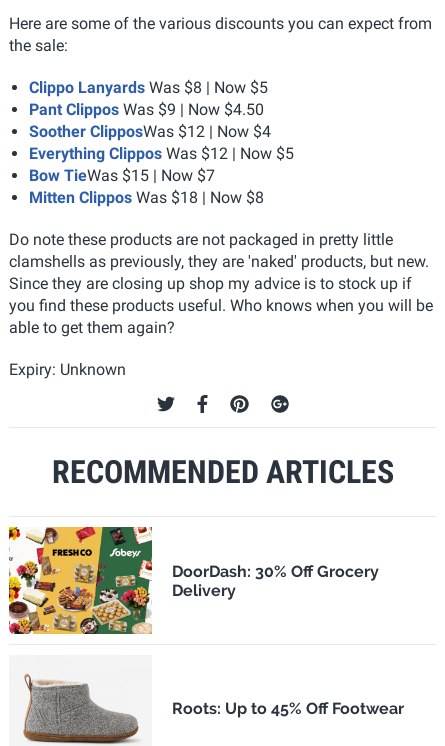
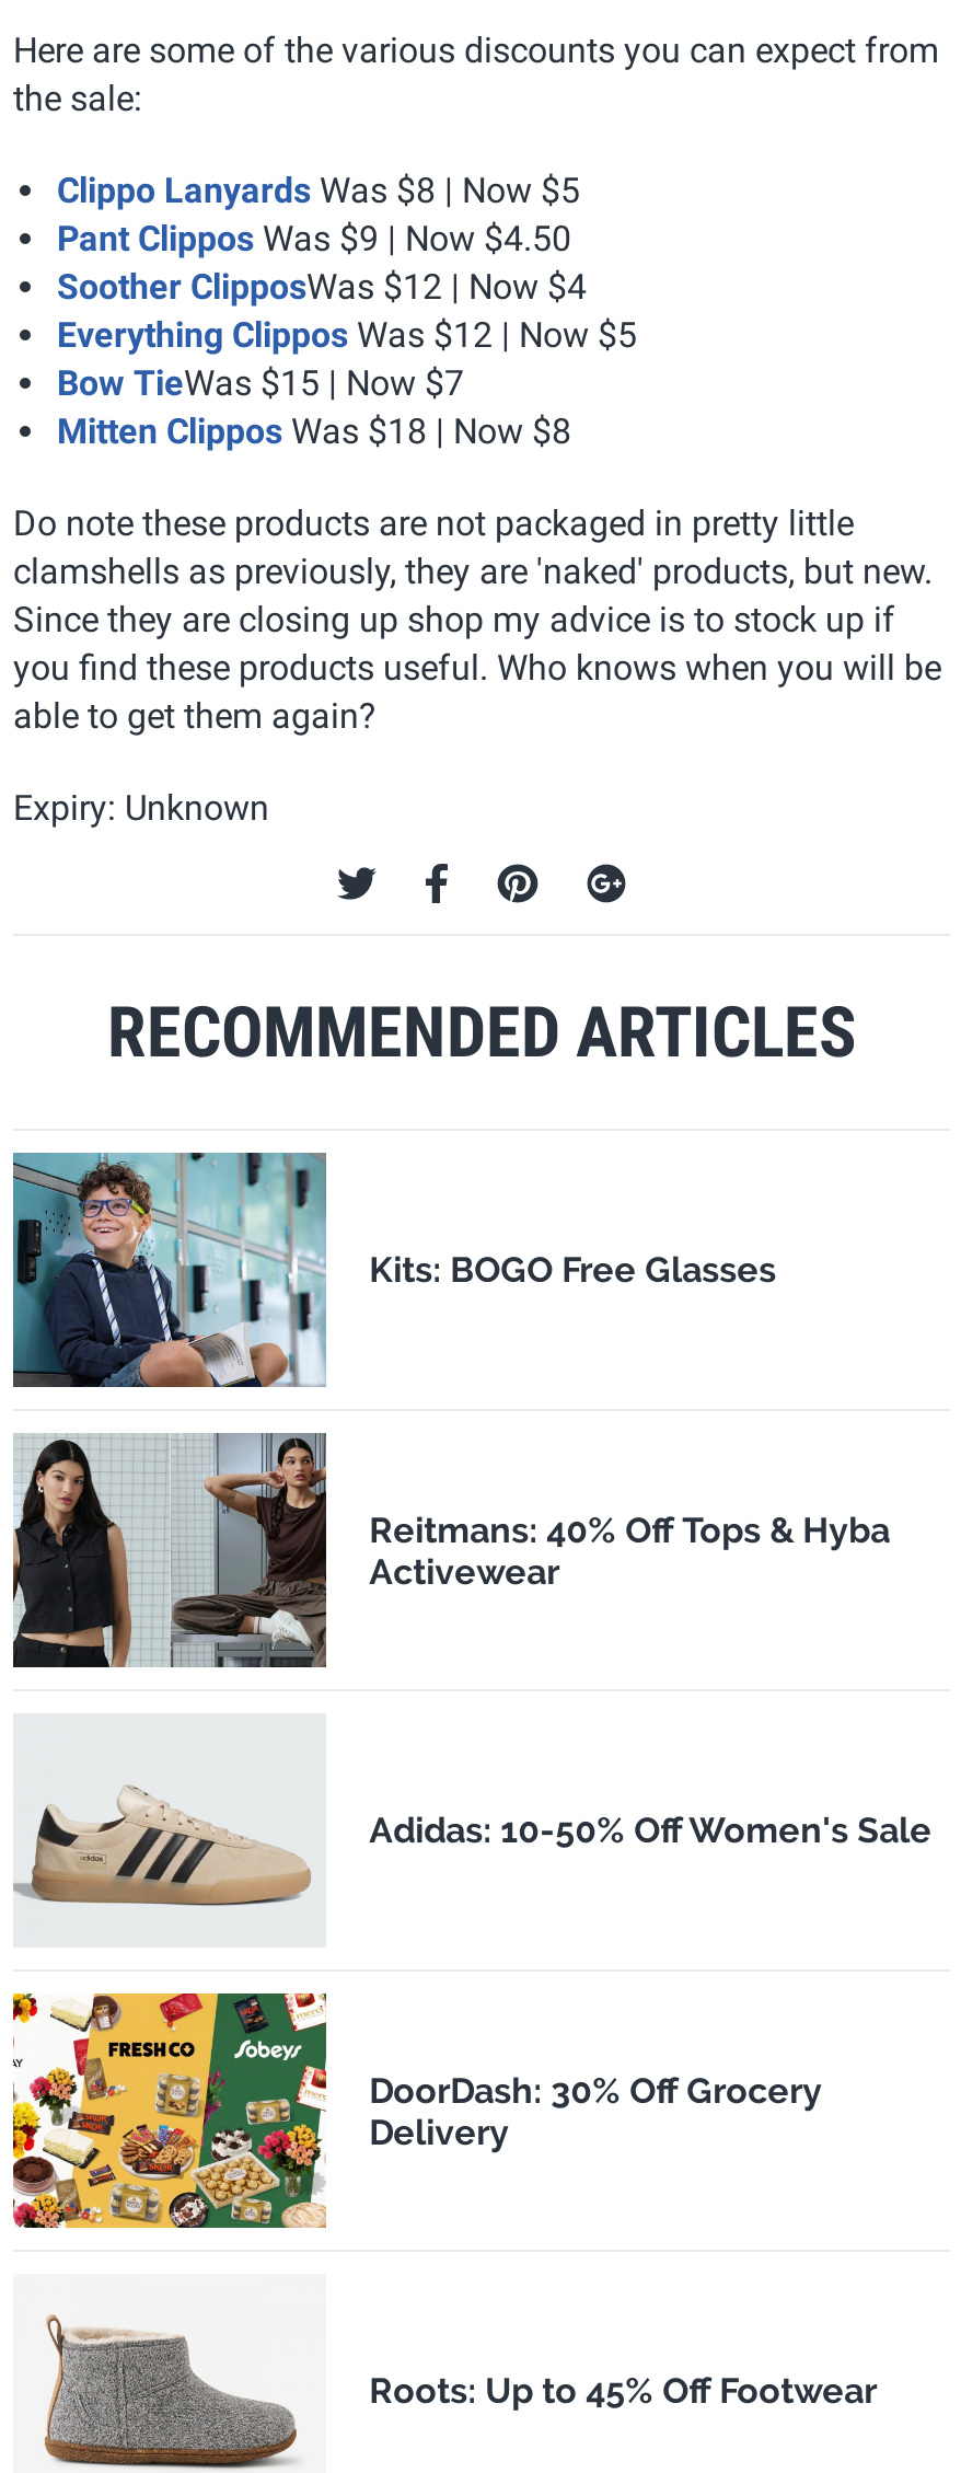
+ [image]
+ Kits: BOGO Free Glasses

+ [image]
+ Reitmans: 40% Off Tops & Hyba
+ Activewear

+ [image]
+ Adidas: 10-50% Off Women's Sale
